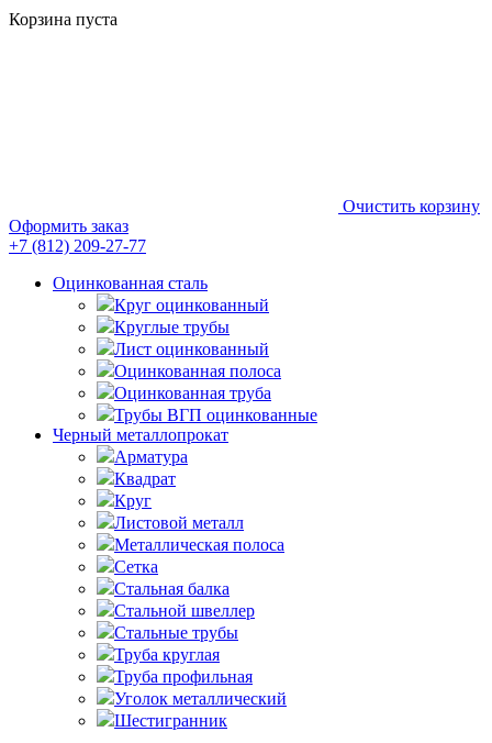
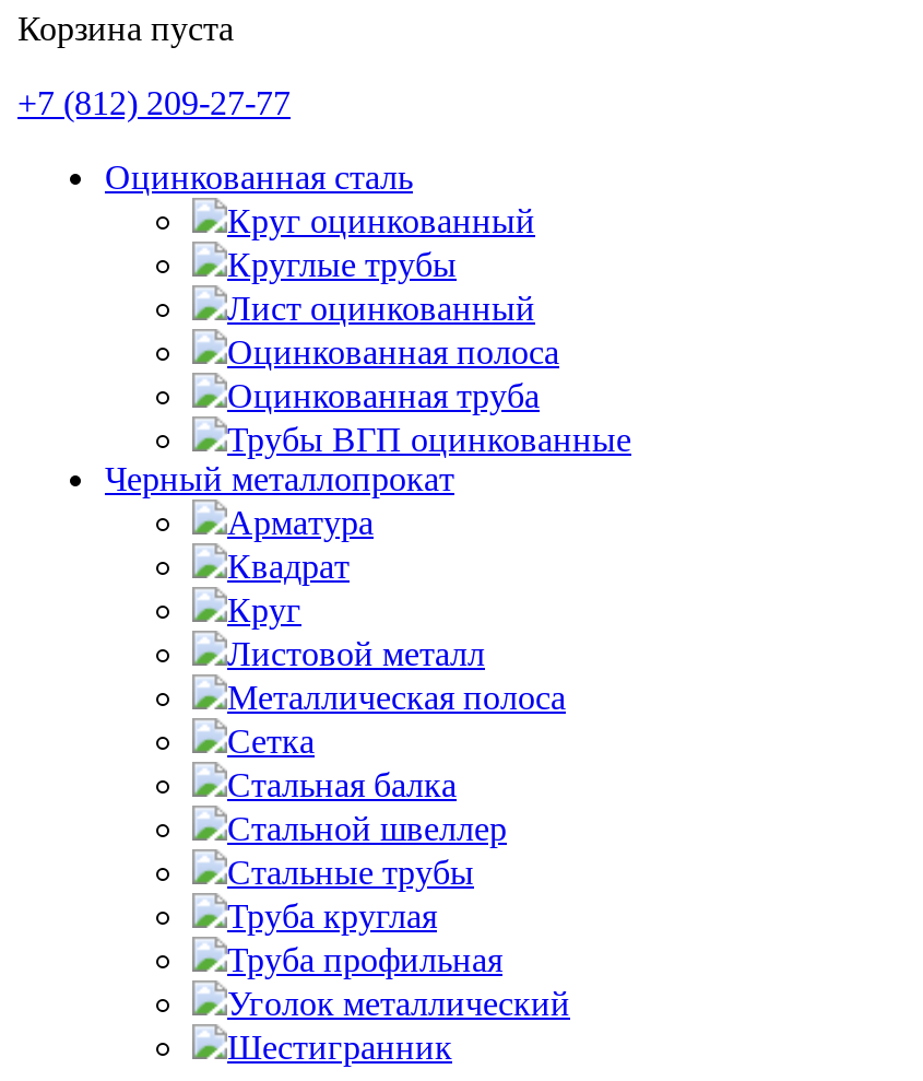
- Очистить корзину
- Оформить заказ
